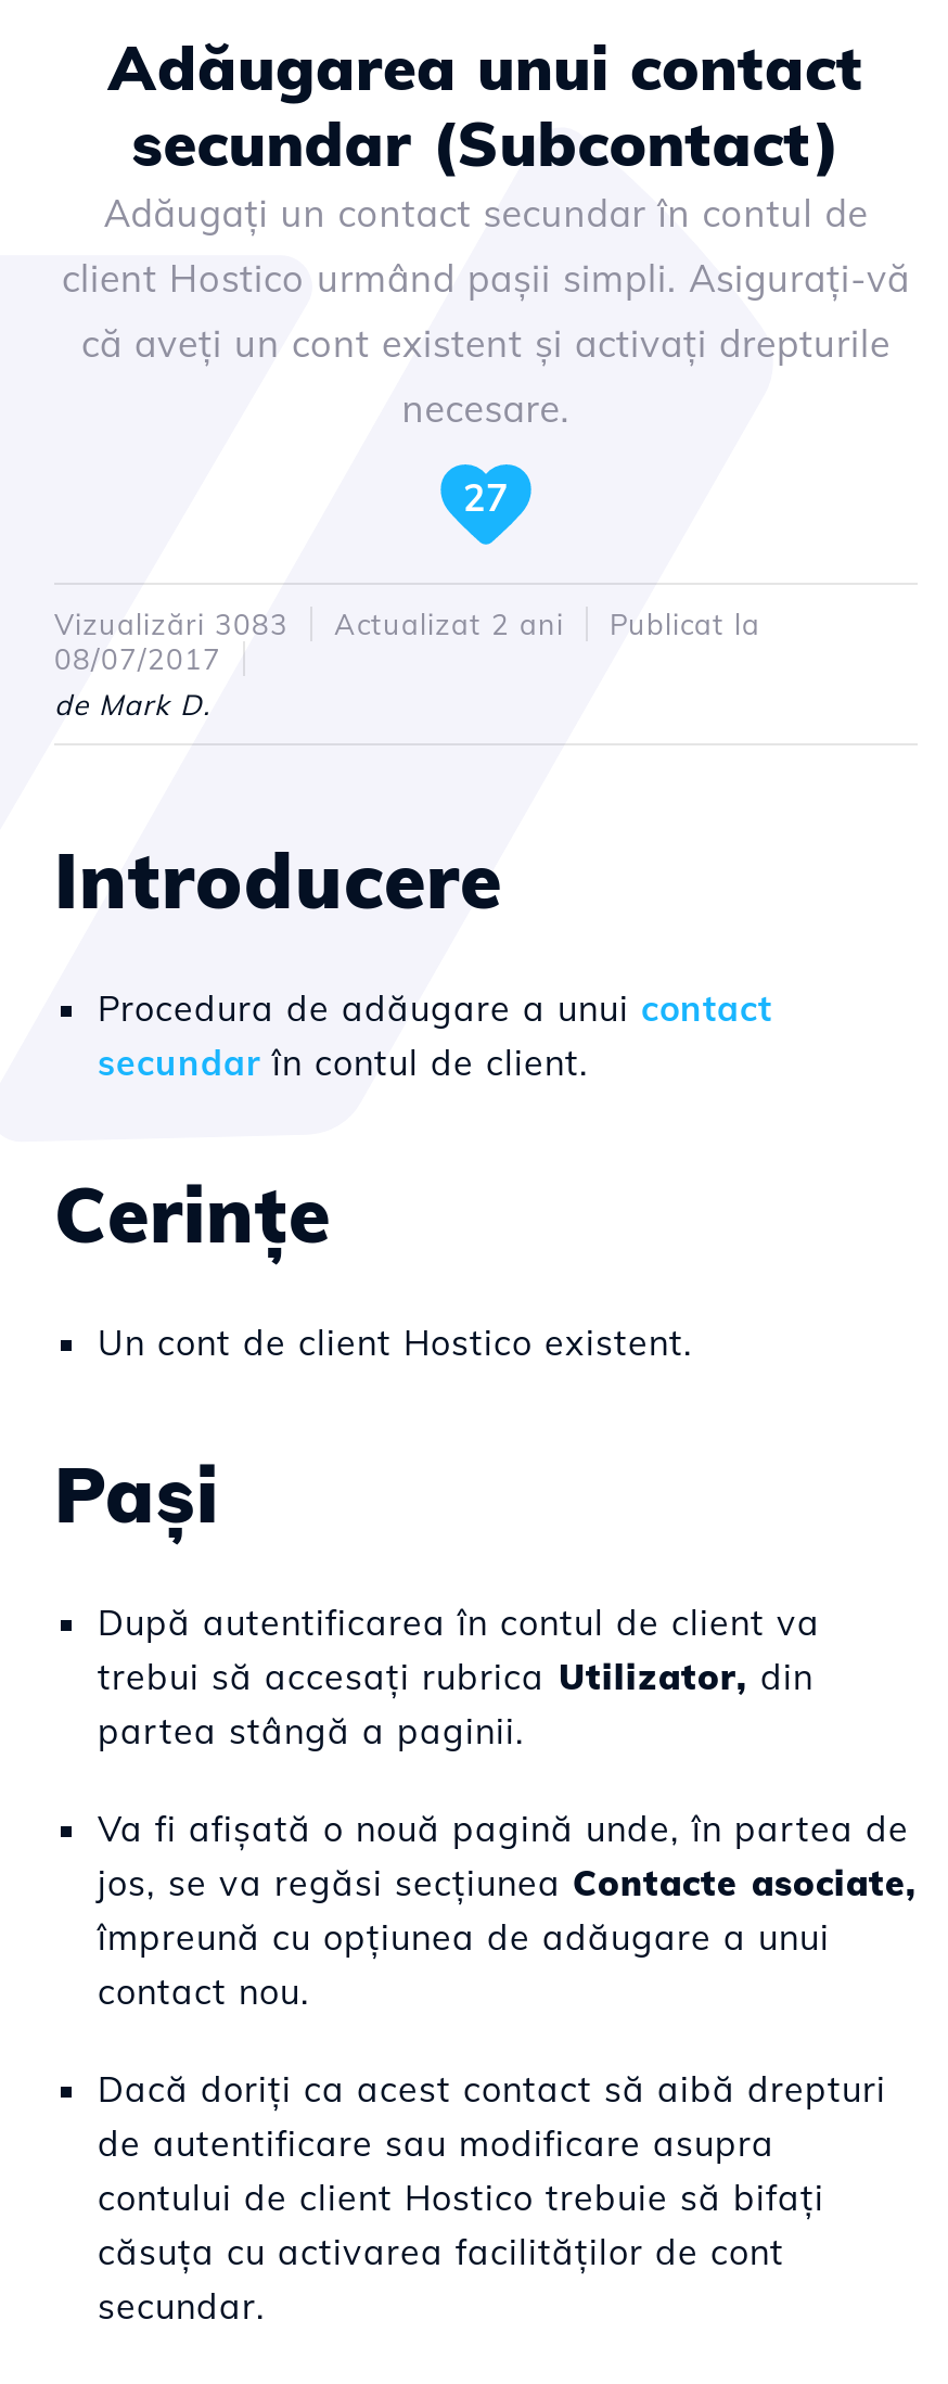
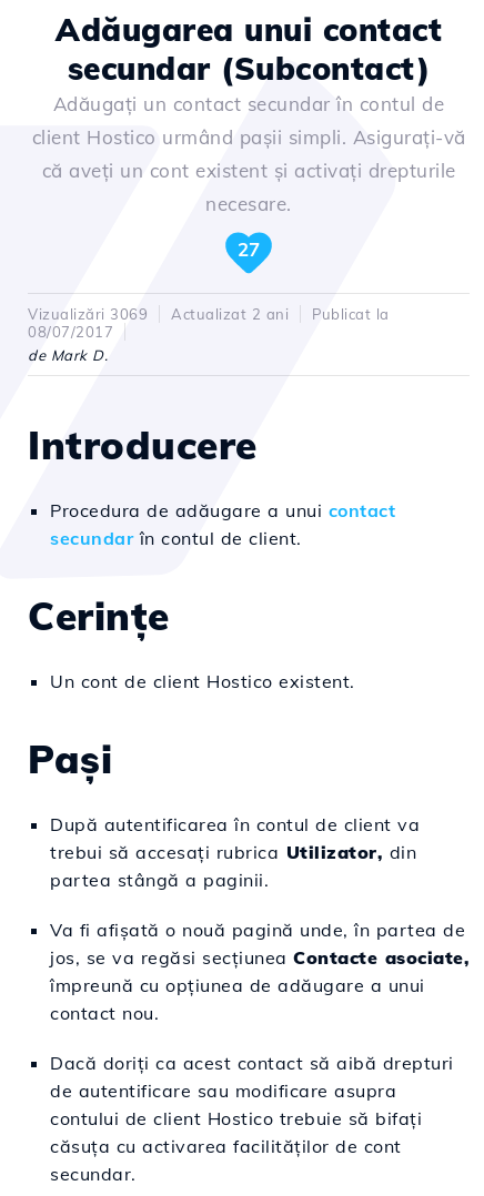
- Vizualizări 3083 Actualizat 2 ani Publicat la
+ Vizualizări 3069 Actualizat 2 ani Publicat la
